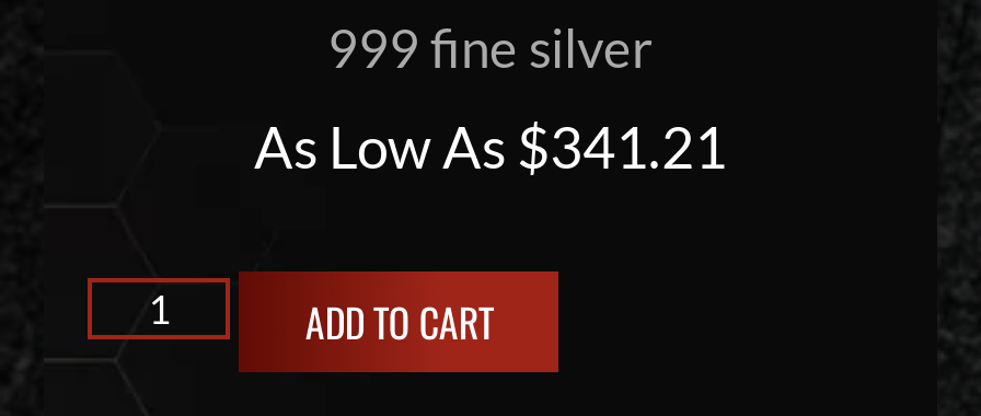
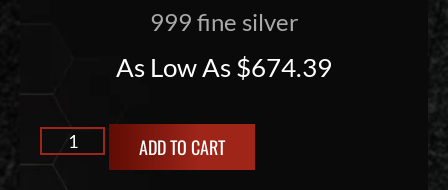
- As Low As $341.21
+ As Low As $674.39
